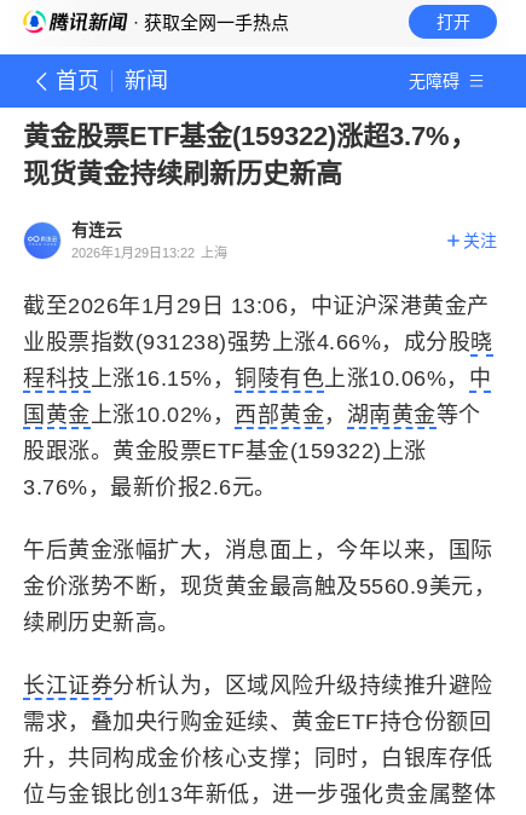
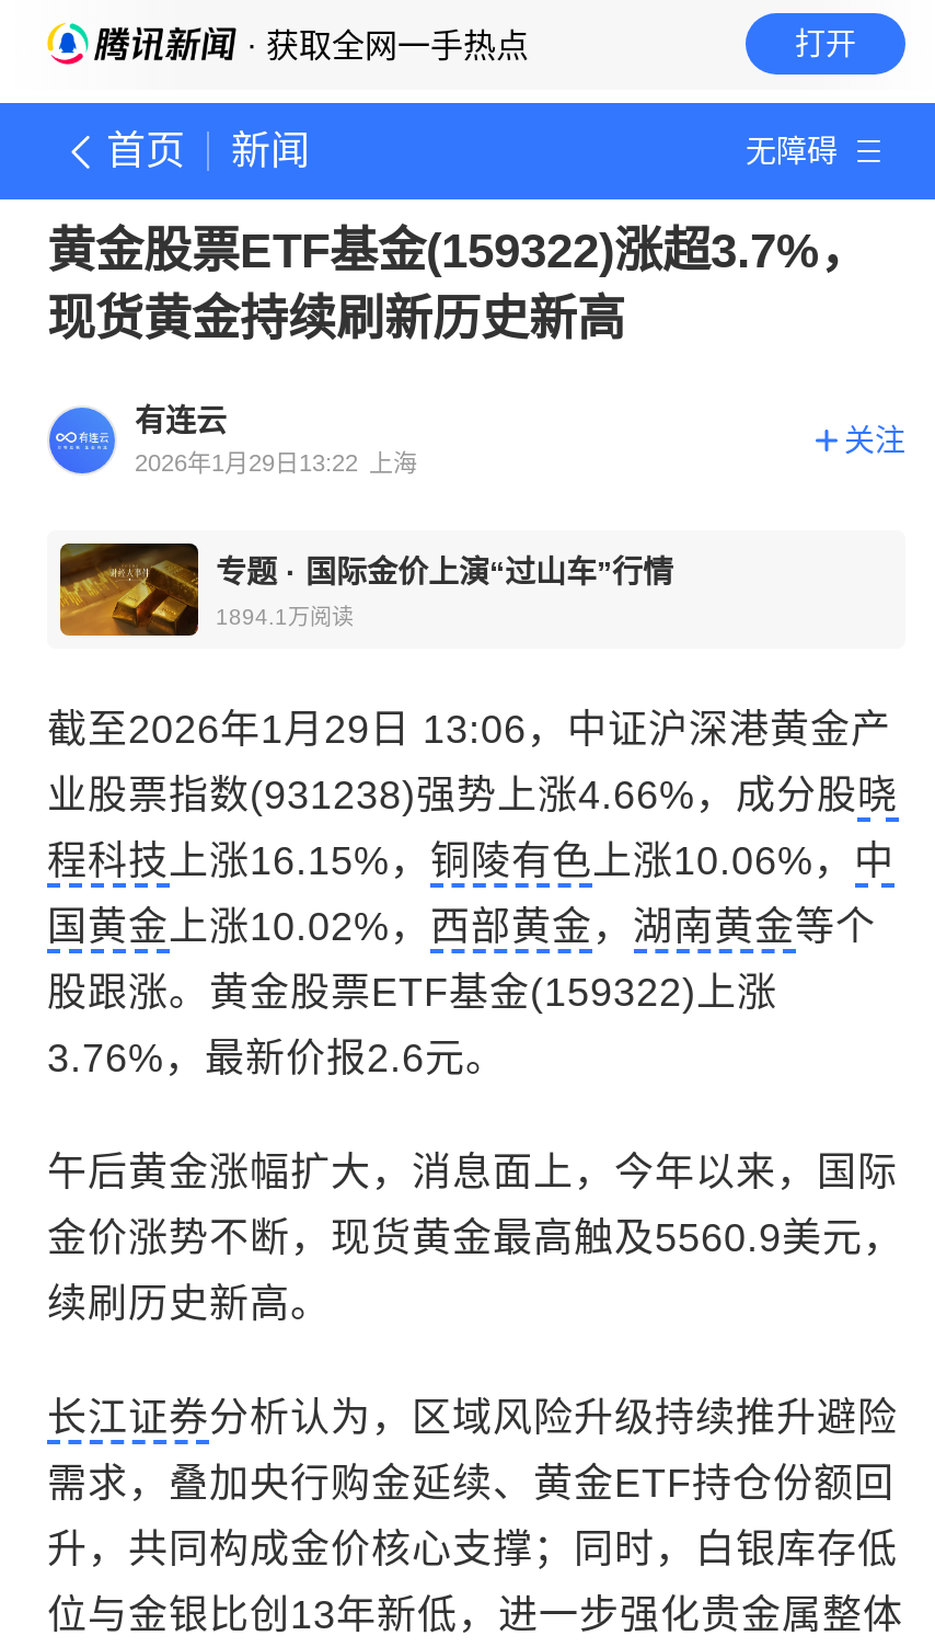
+ [image]
+ 专题·国际金价上演“过山车”行情
+ 1894.1万阅读
